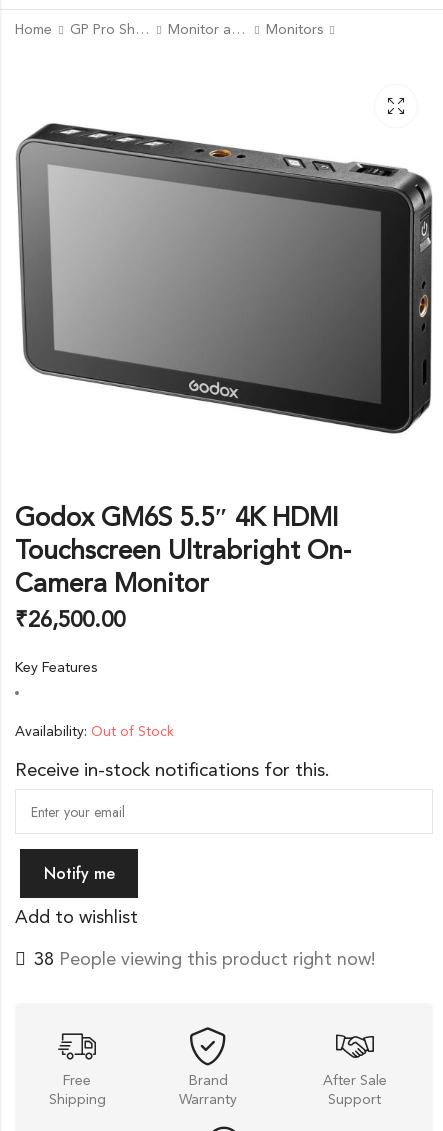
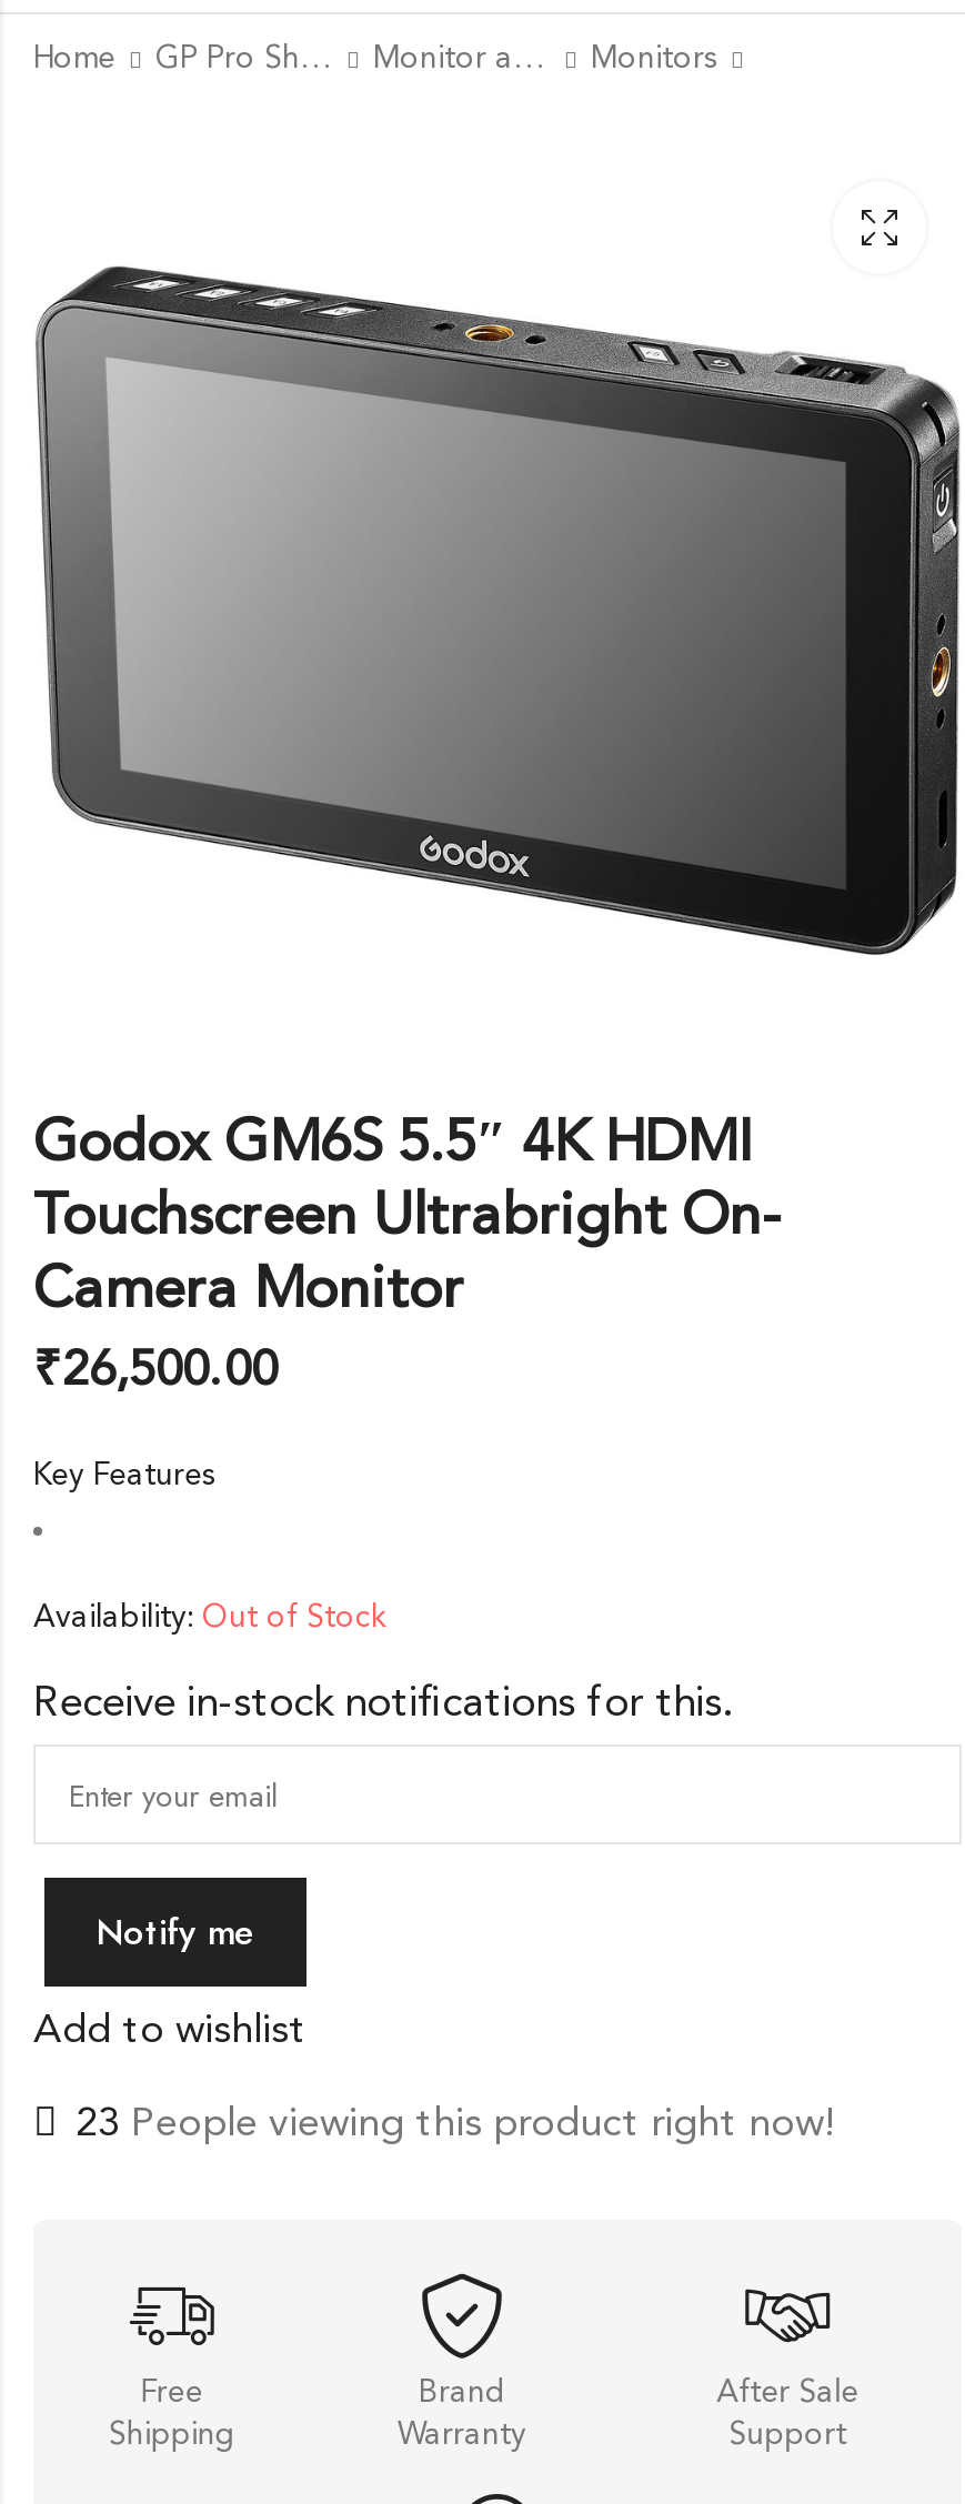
- 38 People viewing this product right now!
+ 23 People viewing this product right now!
